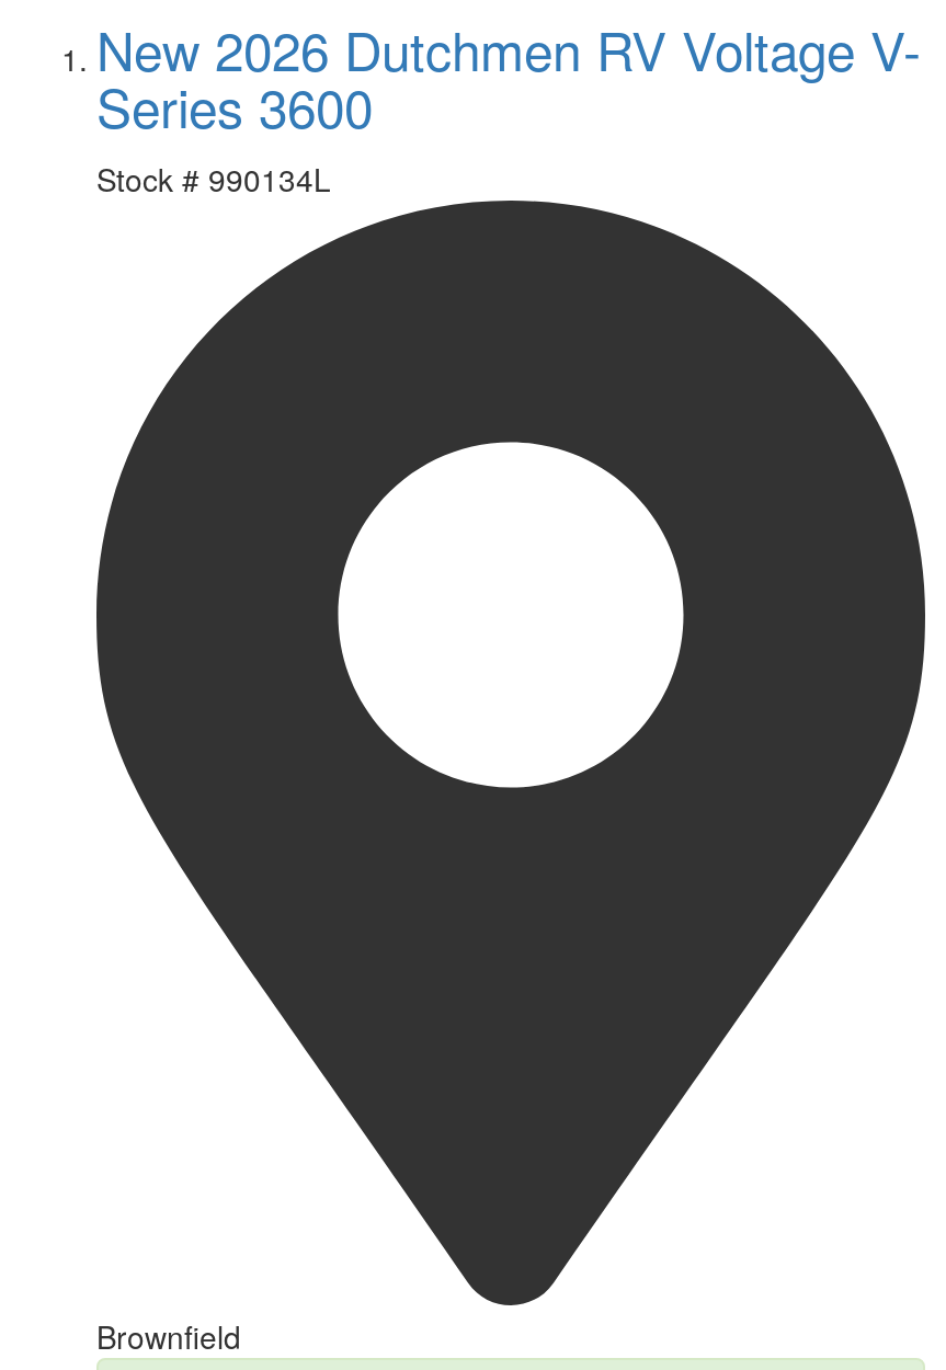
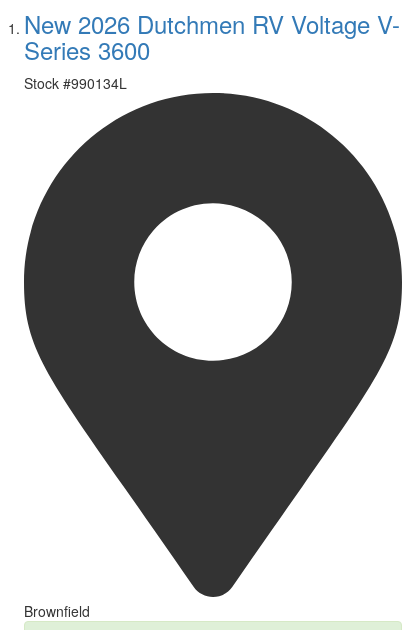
- Stock # 990134L
+ Stock #990134L
